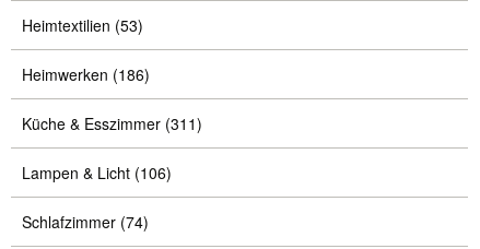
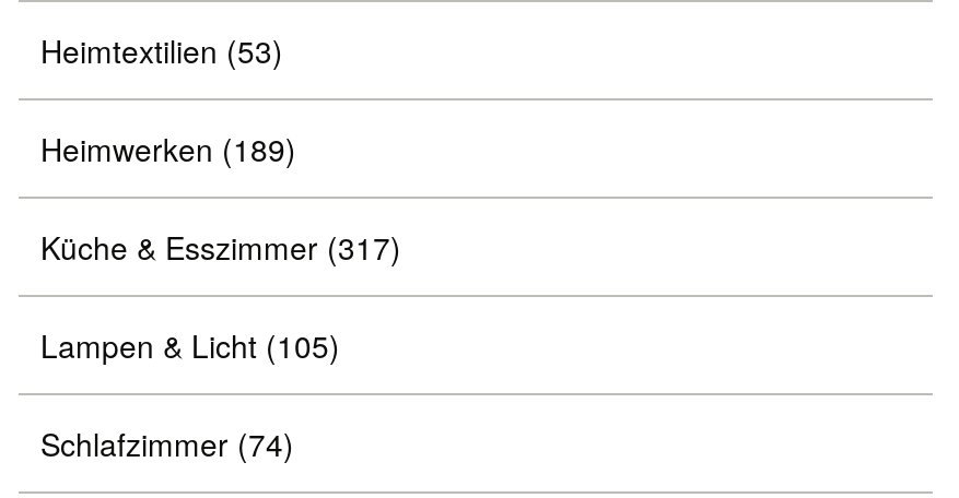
- Heimwerken (186)
+ Heimwerken (189)

- Küche & Esszimmer (311)
+ Küche & Esszimmer (317)

- Lampen & Licht (106)
+ Lampen & Licht (105)
